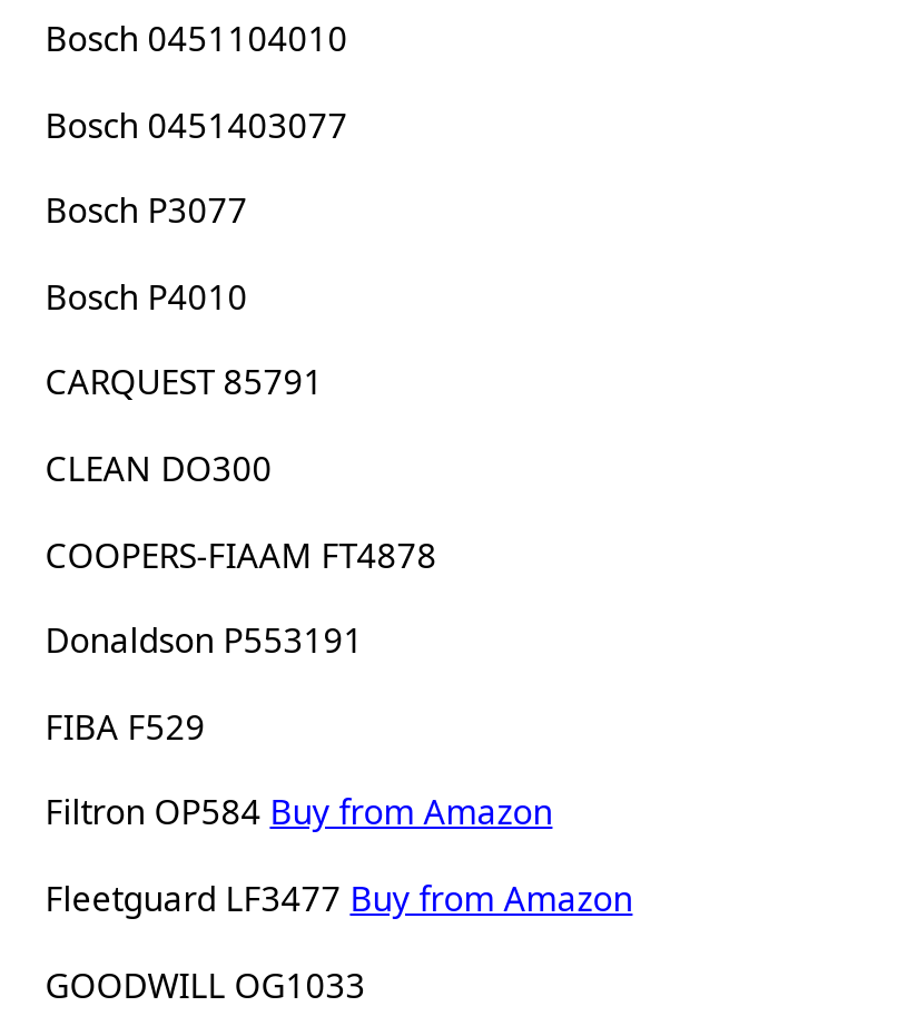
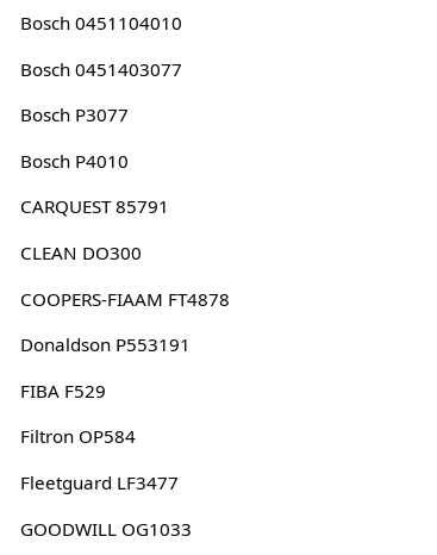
- Filtron OP584 Buy from Amazon
+ Filtron OP584

- Fleetguard LF3477 Buy from Amazon
+ Fleetguard LF3477
